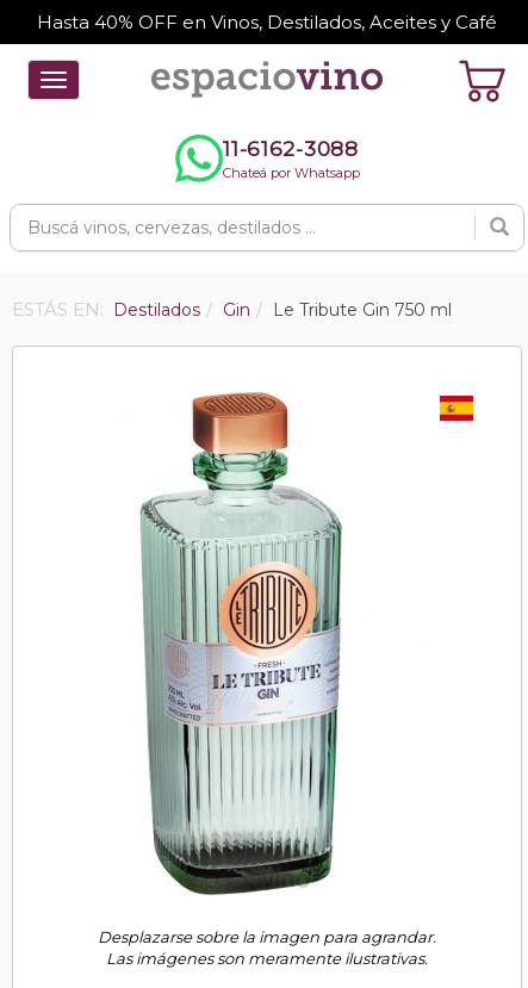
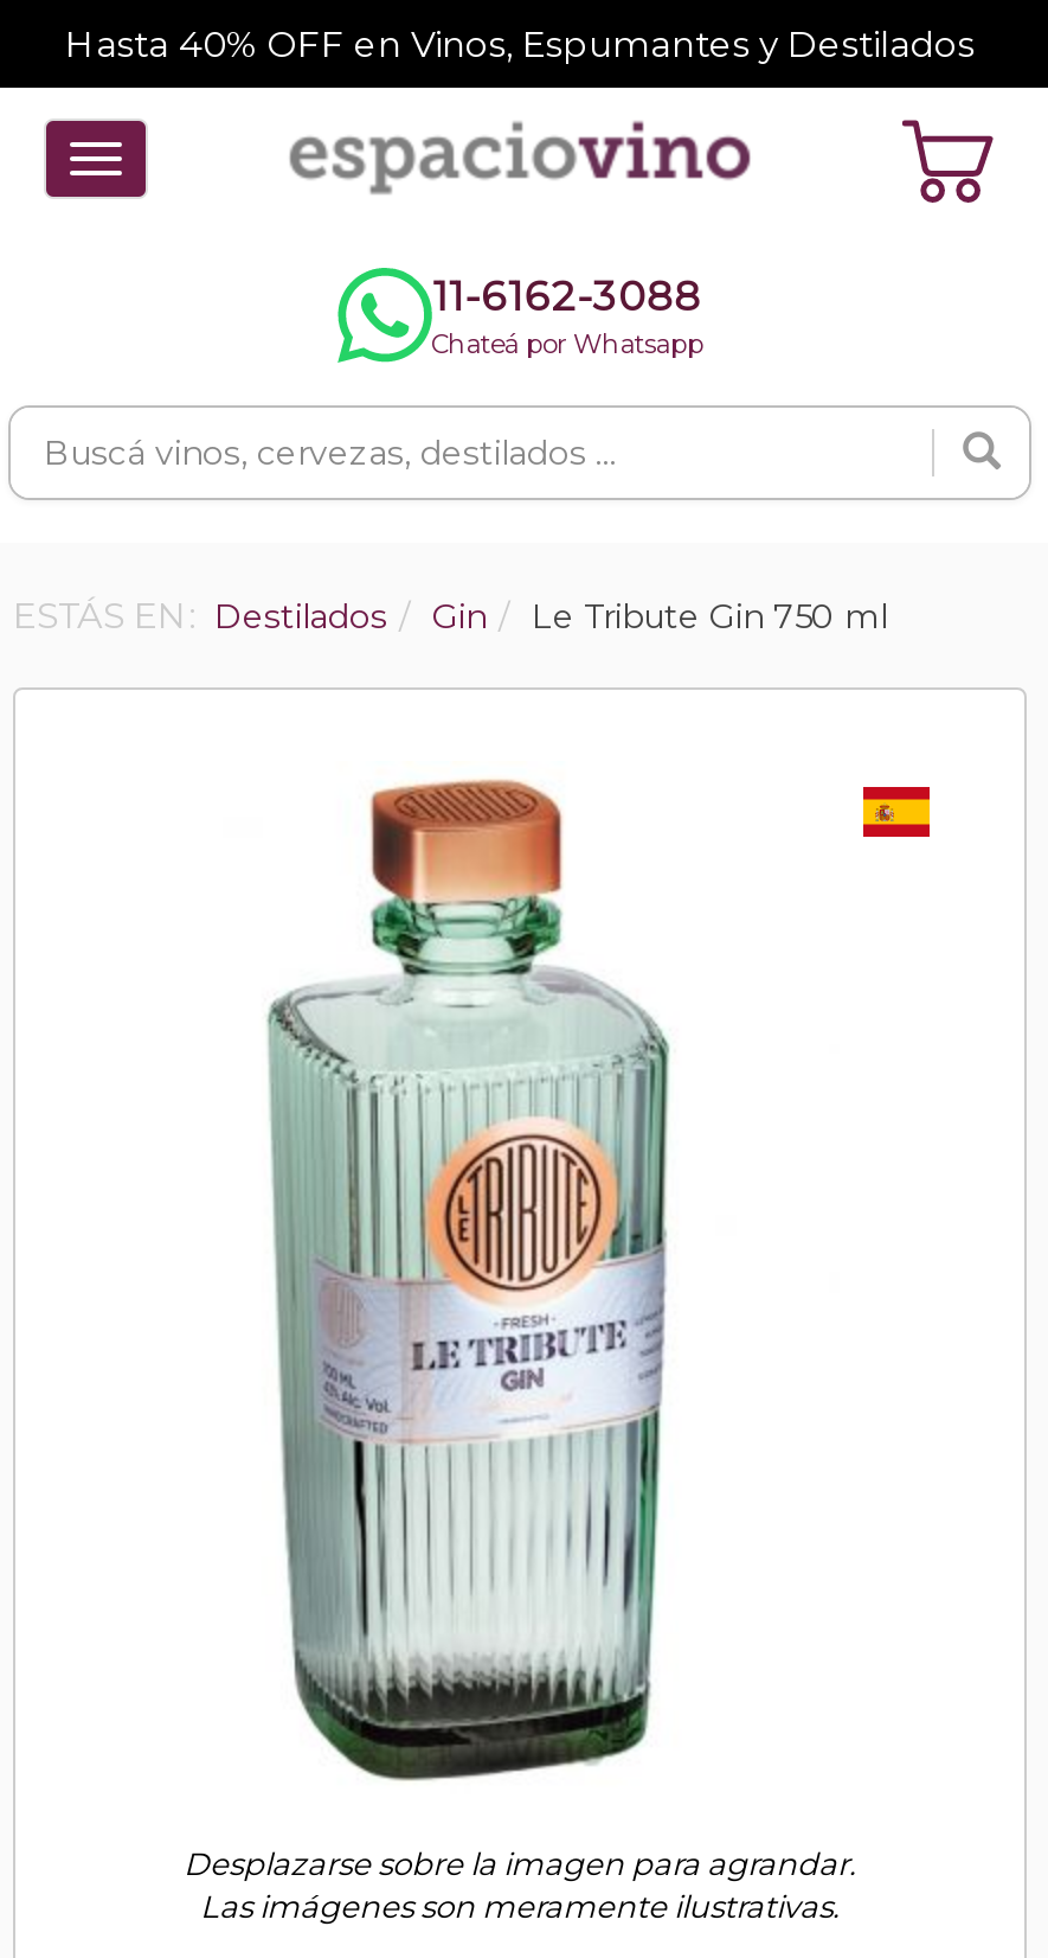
- Hasta 40% OFF en Vinos, Destilados, Aceites y Café
+ Hasta 40% OFF en Vinos, Espumantes y Destilados
